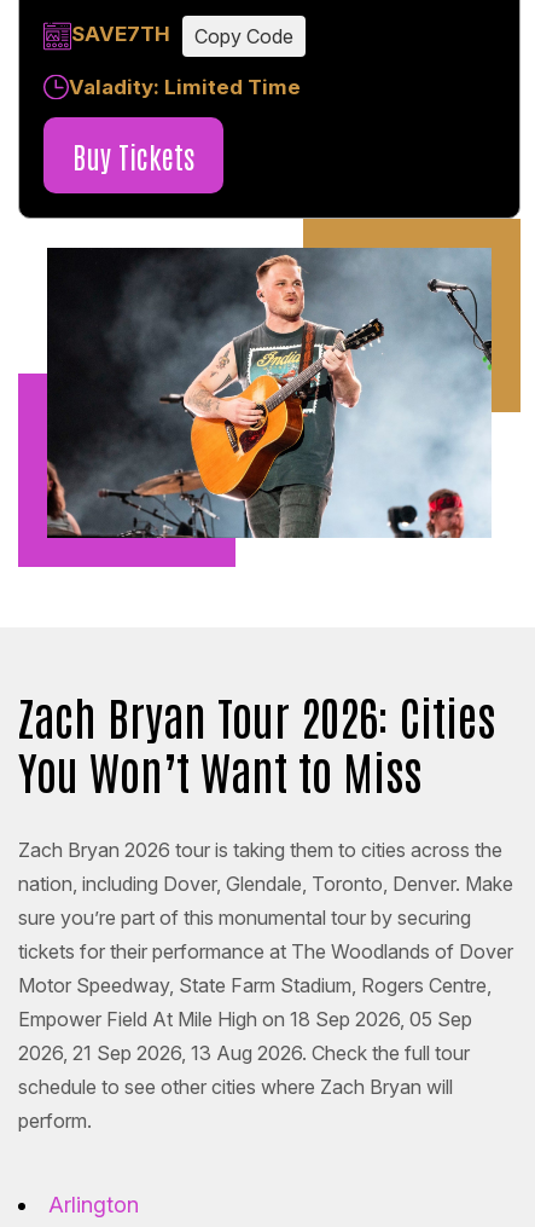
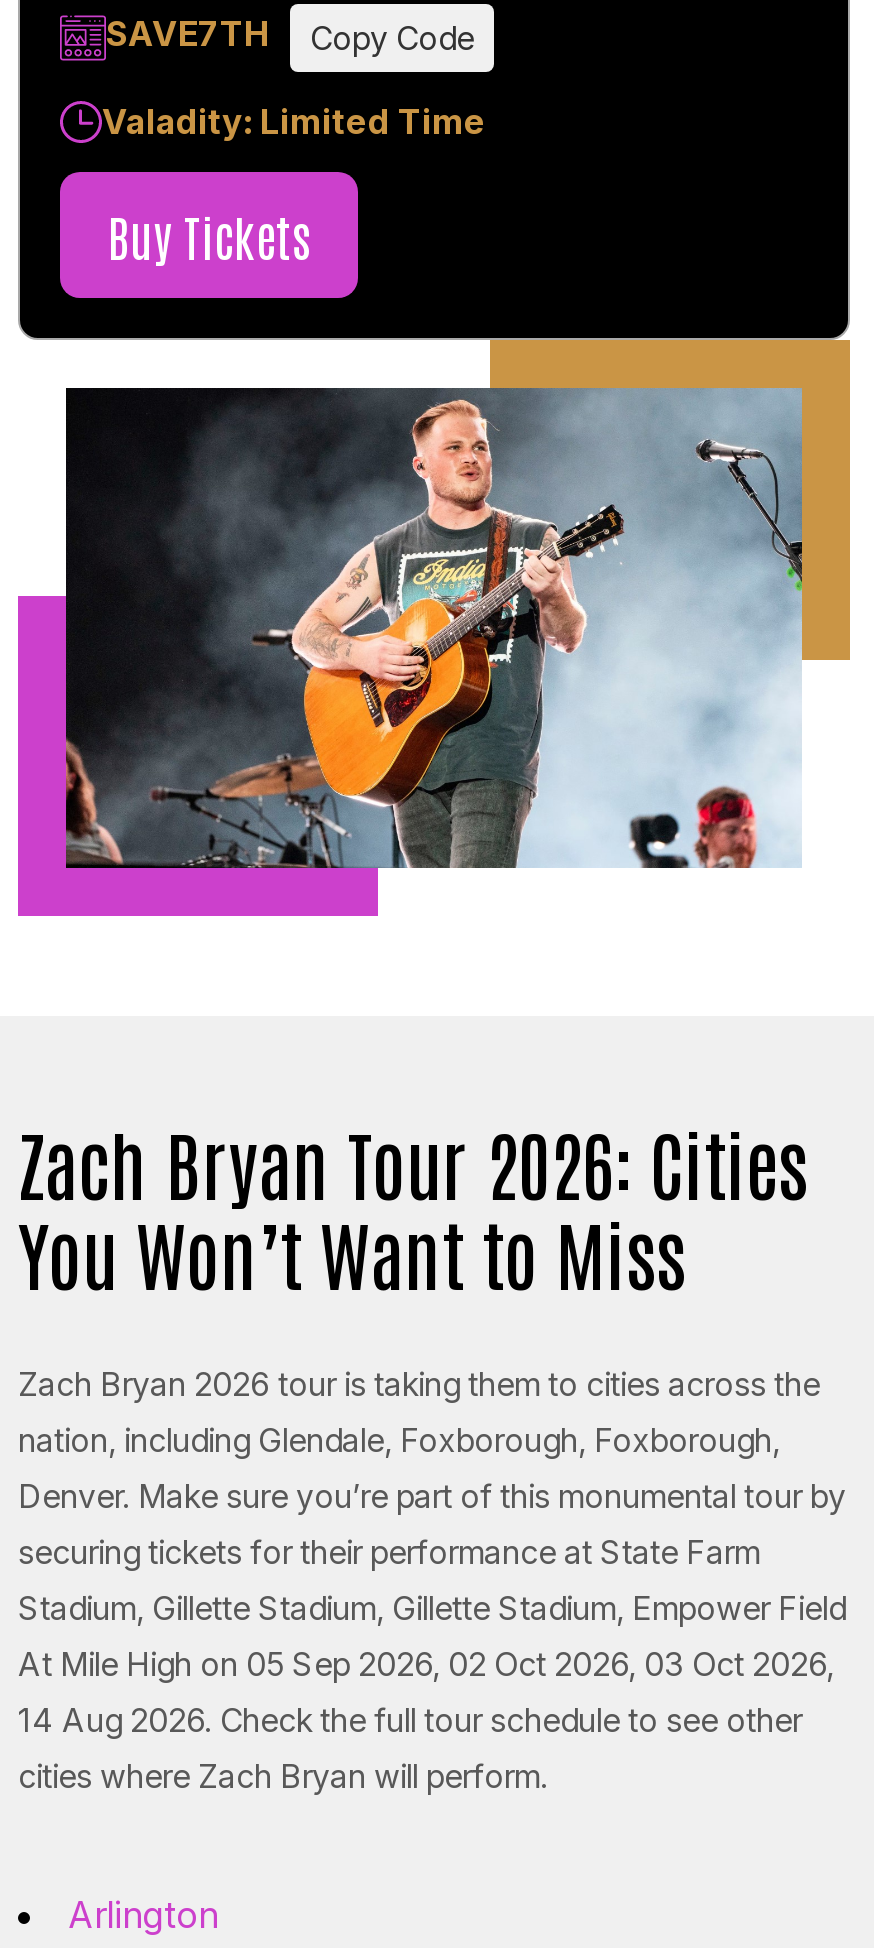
- nation, including Dover, Glendale, Toronto, Denver. Make
- sure you’re part of this monumental tour by securing
- tickets for their performance at The Woodlands of Dover
- Motor Speedway, State Farm Stadium, Rogers Centre,
- Empower Field At Mile High on 18 Sep 2026, 05 Sep
- 2026, 21 Sep 2026, 13 Aug 2026. Check the full tour
- schedule to see other cities where Zach Bryan will
- perform.
+ nation, including Glendale, Foxborough, Foxborough,
+ Denver. Make sure you’re part of this monumental tour by
+ securing tickets for their performance at State Farm
+ Stadium, Gillette Stadium, Gillette Stadium, Empower Field
+ At Mile High on 05 Sep 2026, 02 Oct 2026, 03 Oct 2026,
+ 14 Aug 2026. Check the full tour schedule to see other
+ cities where Zach Bryan will perform.
